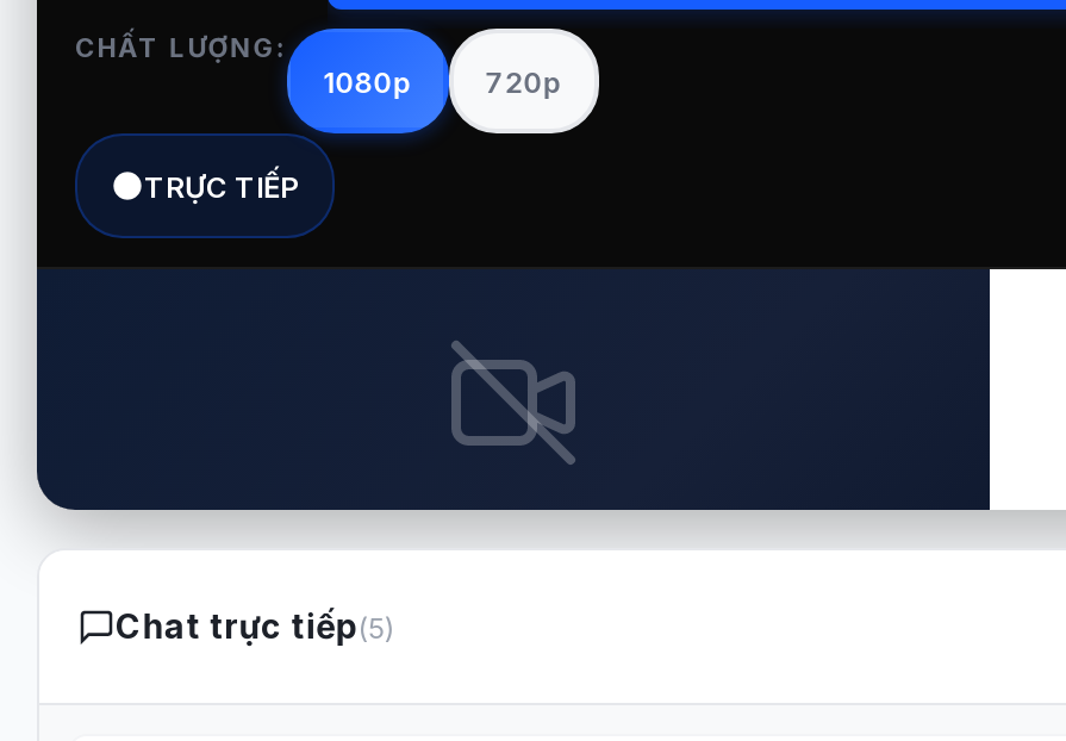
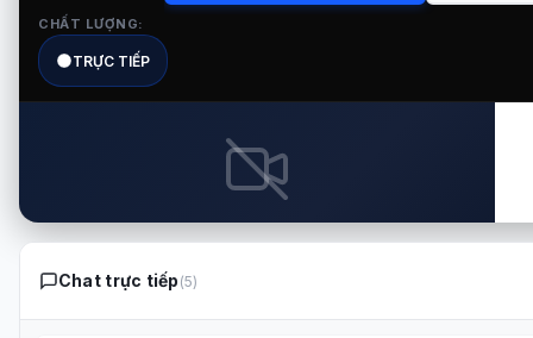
- 1080p
- 720p
